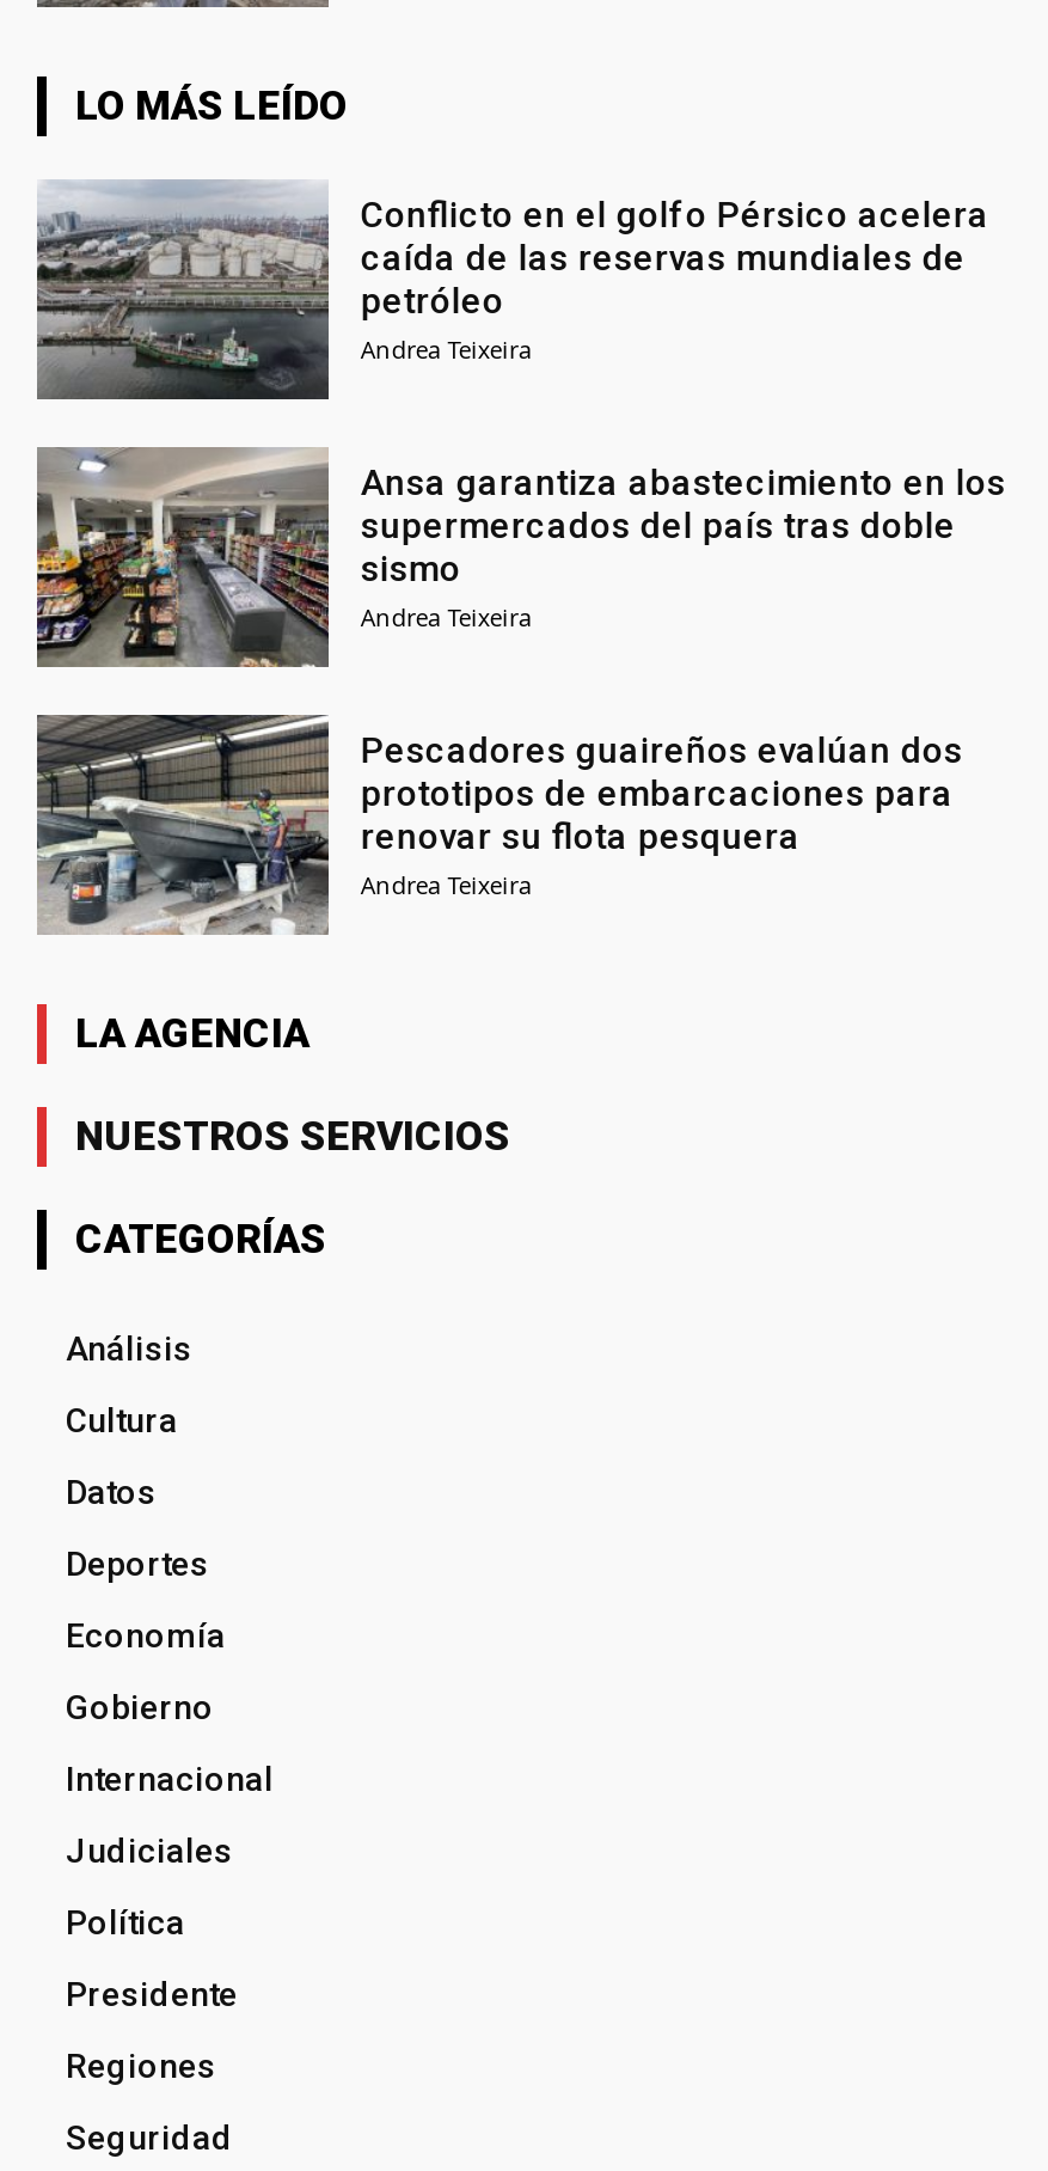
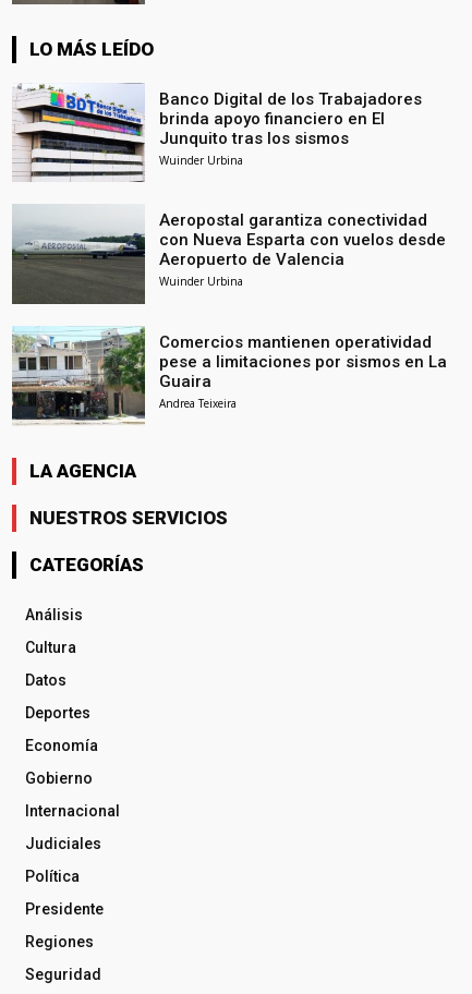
- [image]
- Conflicto en el golfo Pérsico acelera
- caída de las reservas mundiales de
- petróleo
- Andrea Teixeira
+ [image]
+ Banco Digital de los Trabajadores
+ brinda apoyo financiero en El
+ Junquito tras los sismos
+ Wuinder Urbina

- [image]
- Ansa garantiza abastecimiento en los
- supermercados del país tras doble
- sismo
- Andrea Teixeira
+ [image]
+ Aeropostal garantiza conectividad
+ con Nueva Esparta con vuelos desde
+ Aeropuerto de Valencia
+ Wuinder Urbina

- [image]
- Pescadores guaireños evalúan dos
- prototipos de embarcaciones para
- renovar su flota pesquera
+ [image]
+ Comercios mantienen operatividad
+ pese a limitaciones por sismos en La
+ Guaira
